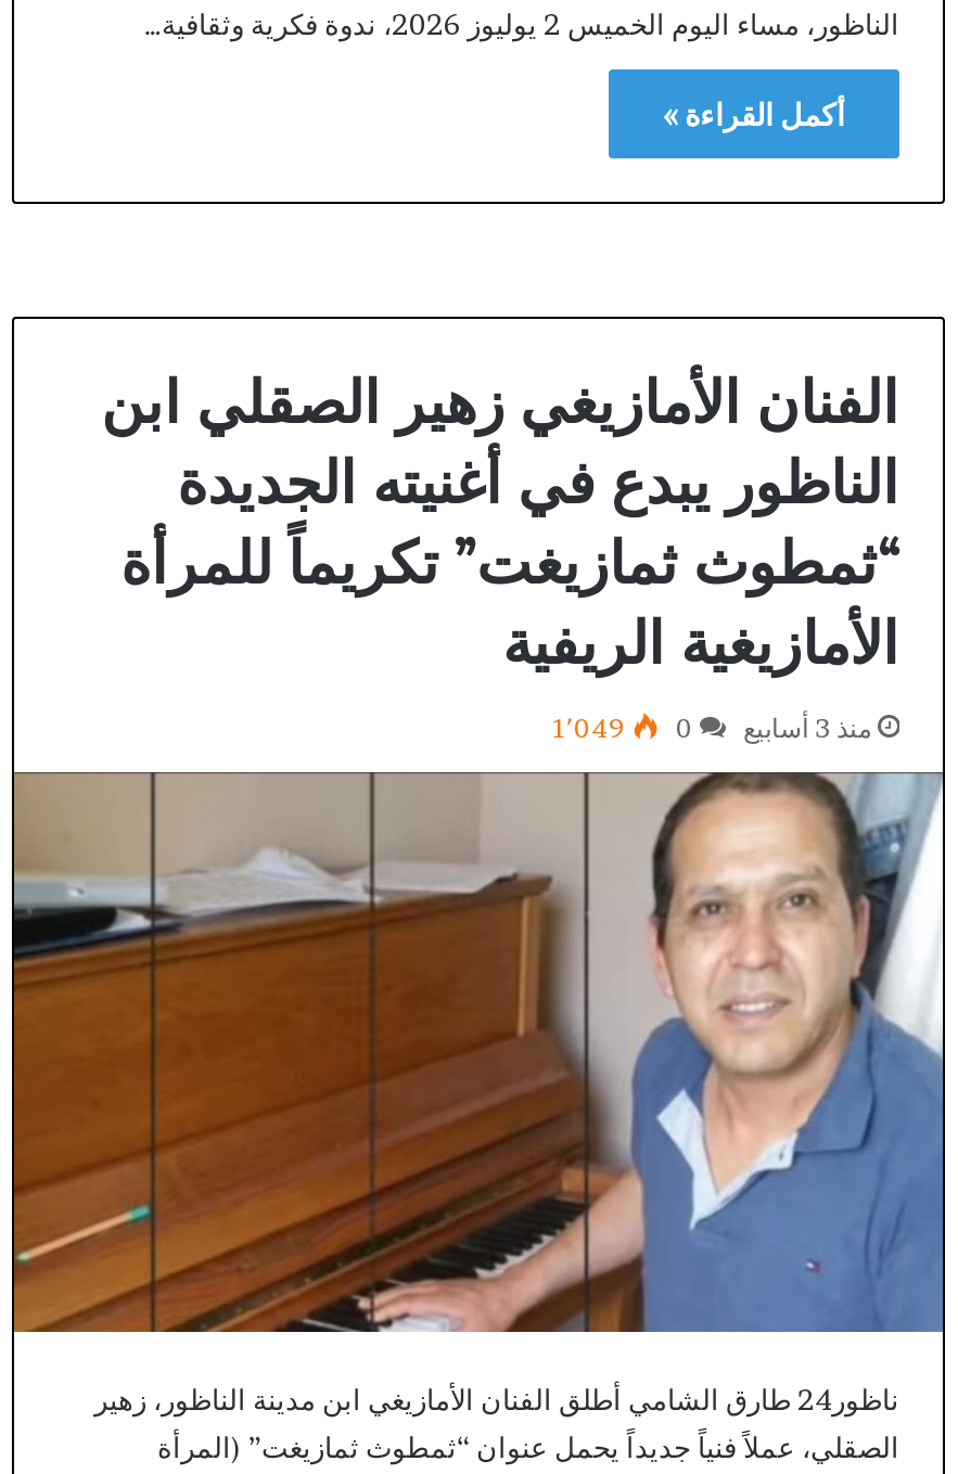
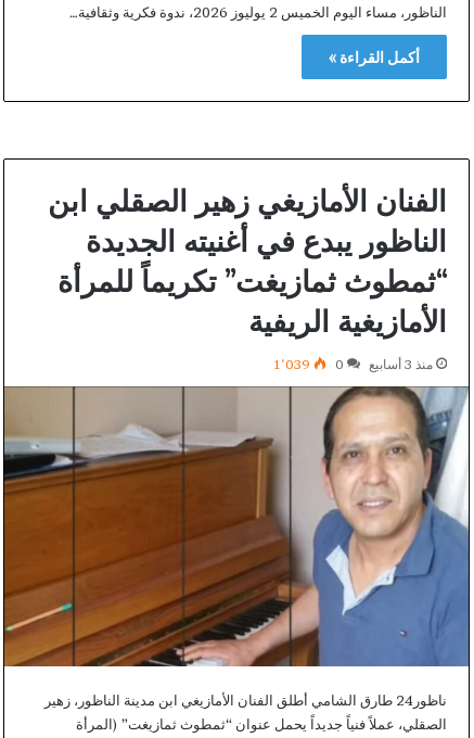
- 1٬049 0
+ 1٬039 0
